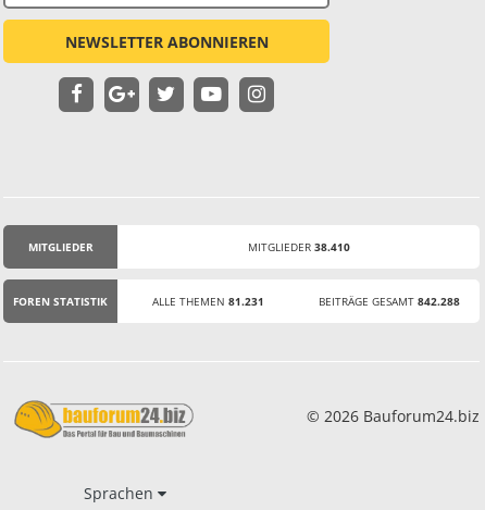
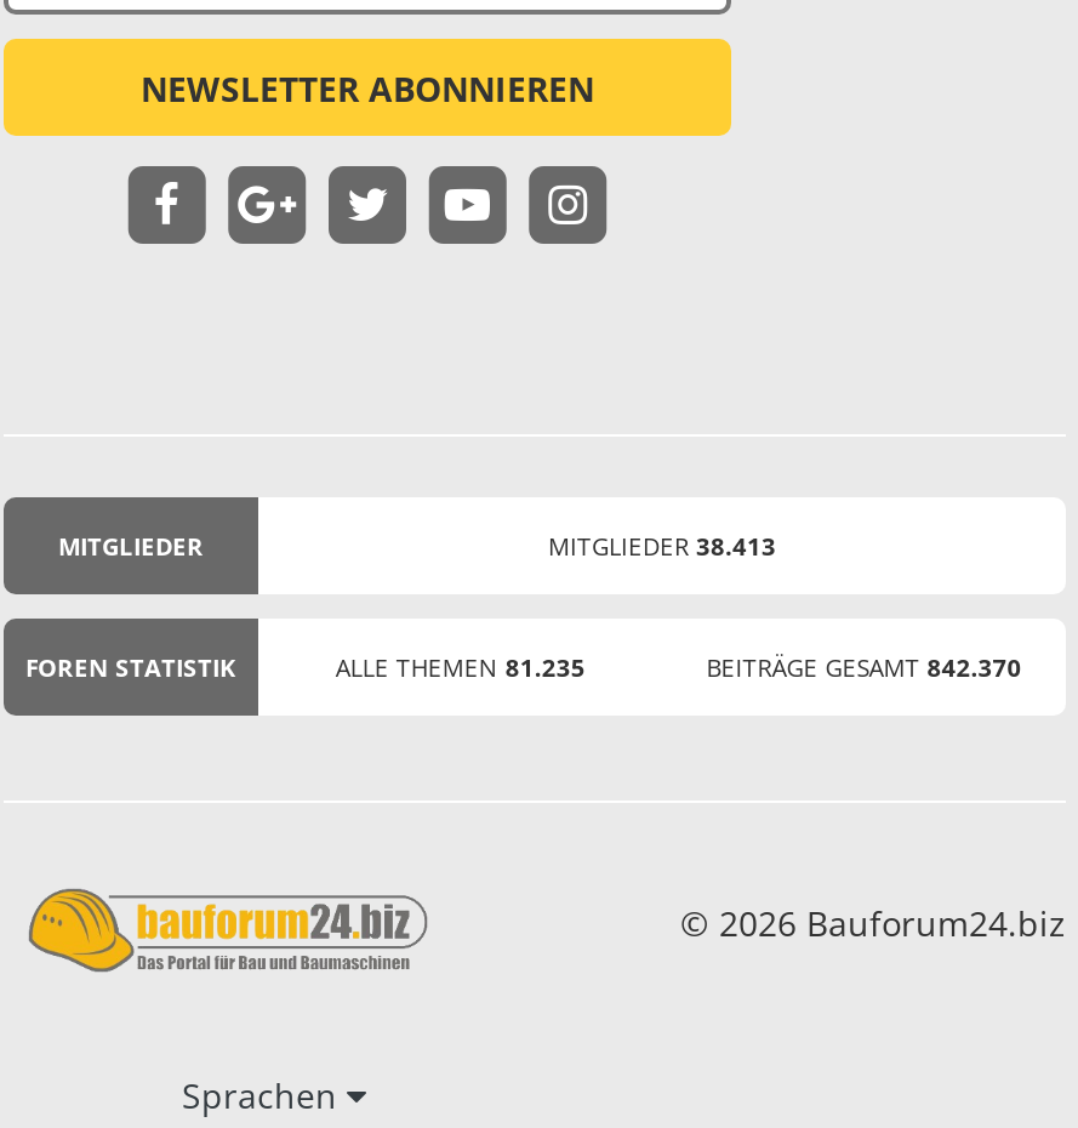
- MITGLIEDER 38.410
+ MITGLIEDER 38.413

- ALLE THEMEN 81.231
+ ALLE THEMEN 81.235

- BEITRÄGE GESAMT 842.288
+ BEITRÄGE GESAMT 842.370
